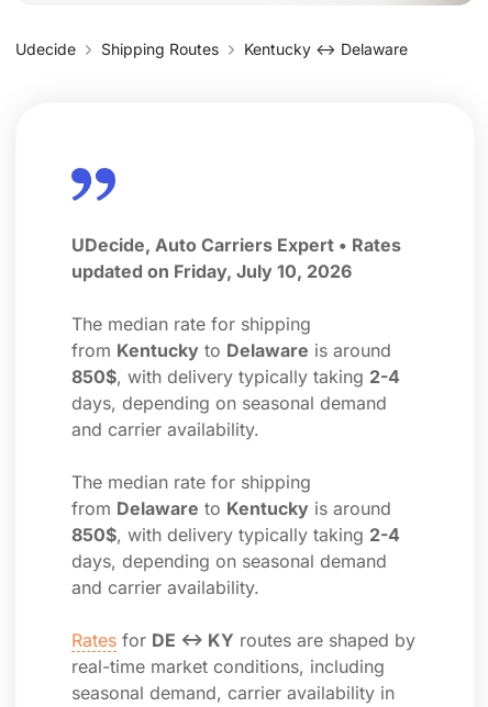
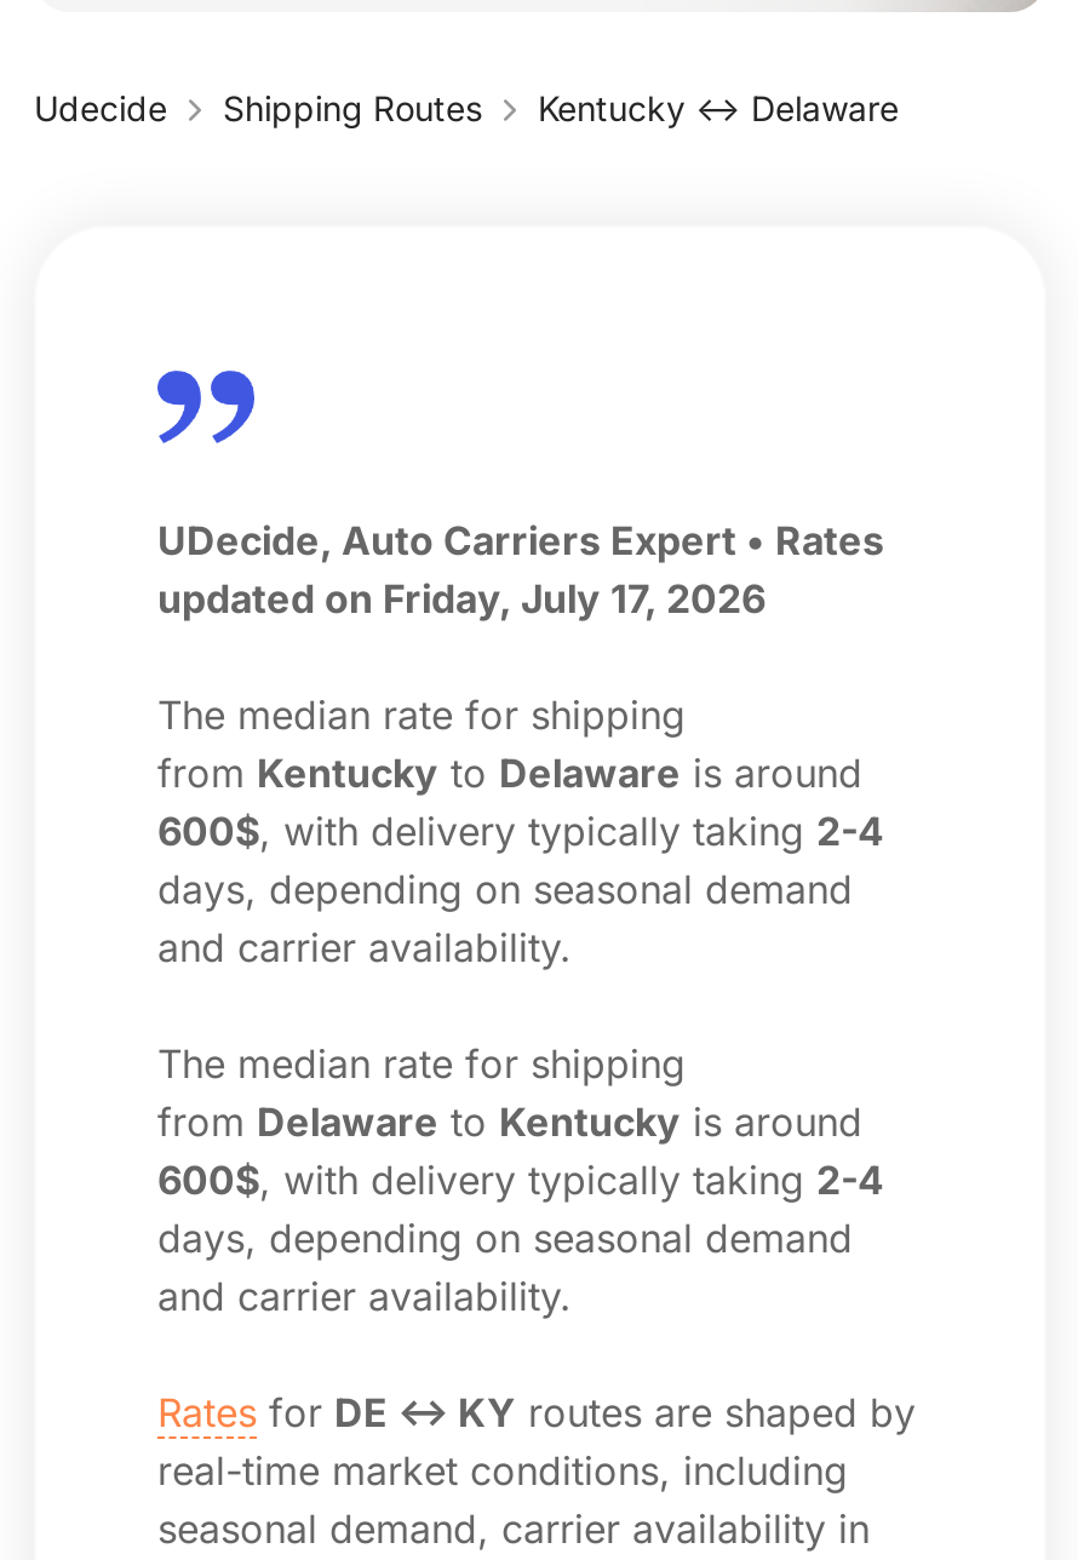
- updated on Friday, July 10, 2026
+ updated on Friday, July 17, 2026

- 850$, with delivery typically taking 2-4
+ 600$, with delivery typically taking 2-4

- 850$, with delivery typically taking 2-4
+ 600$, with delivery typically taking 2-4
